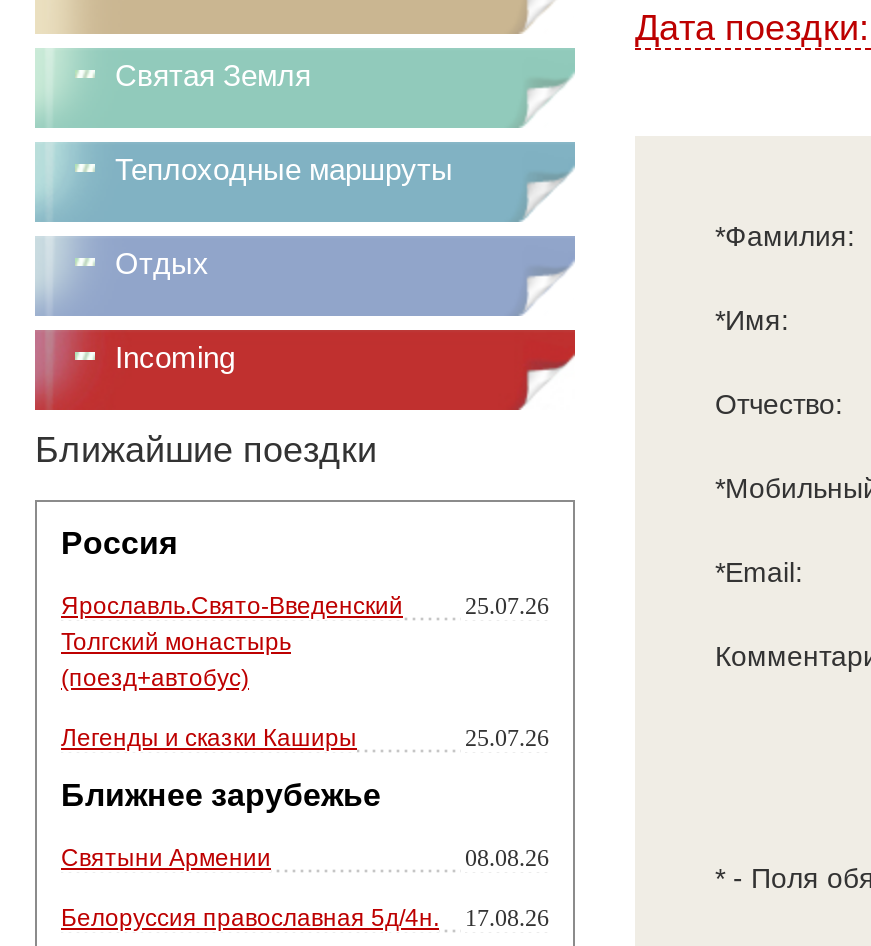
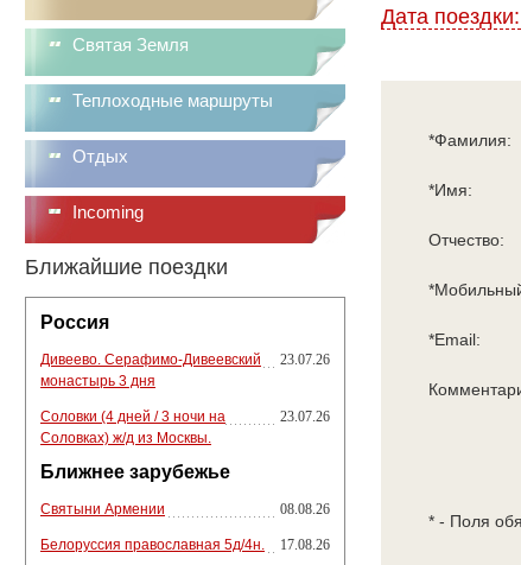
- Ярославль.Свято-Введенский
- Толгский монастырь
- (поезд+автобус)
+ Дивеево. Серафимо-Дивеевский
+ монастырь 3 дня

- 25.07.26
+ 23.07.26
+ Соловки (4 дней / 3 ночи на
+ Соловках) ж/д из Москвы.

- Легенды и сказки Каширы
- 25.07.26
+ 23.07.26
